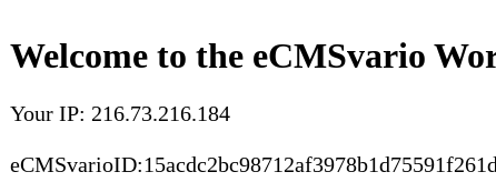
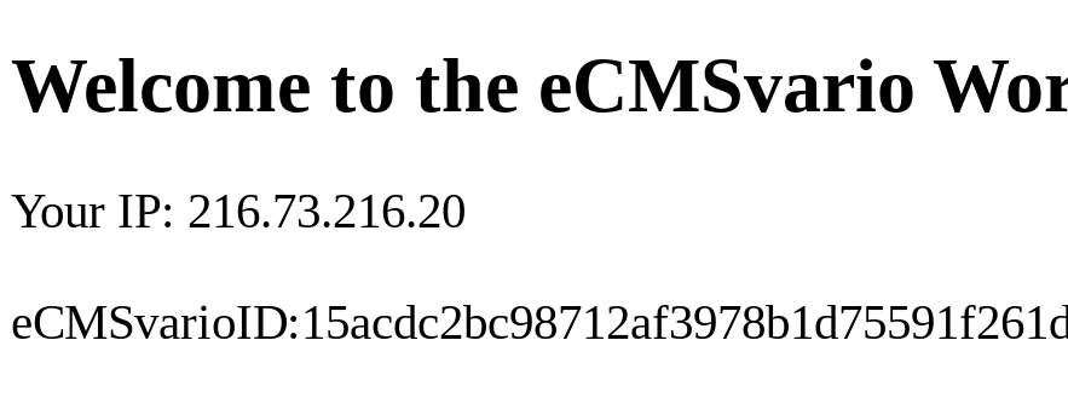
- Your IP: 216.73.216.184
+ Your IP: 216.73.216.20
